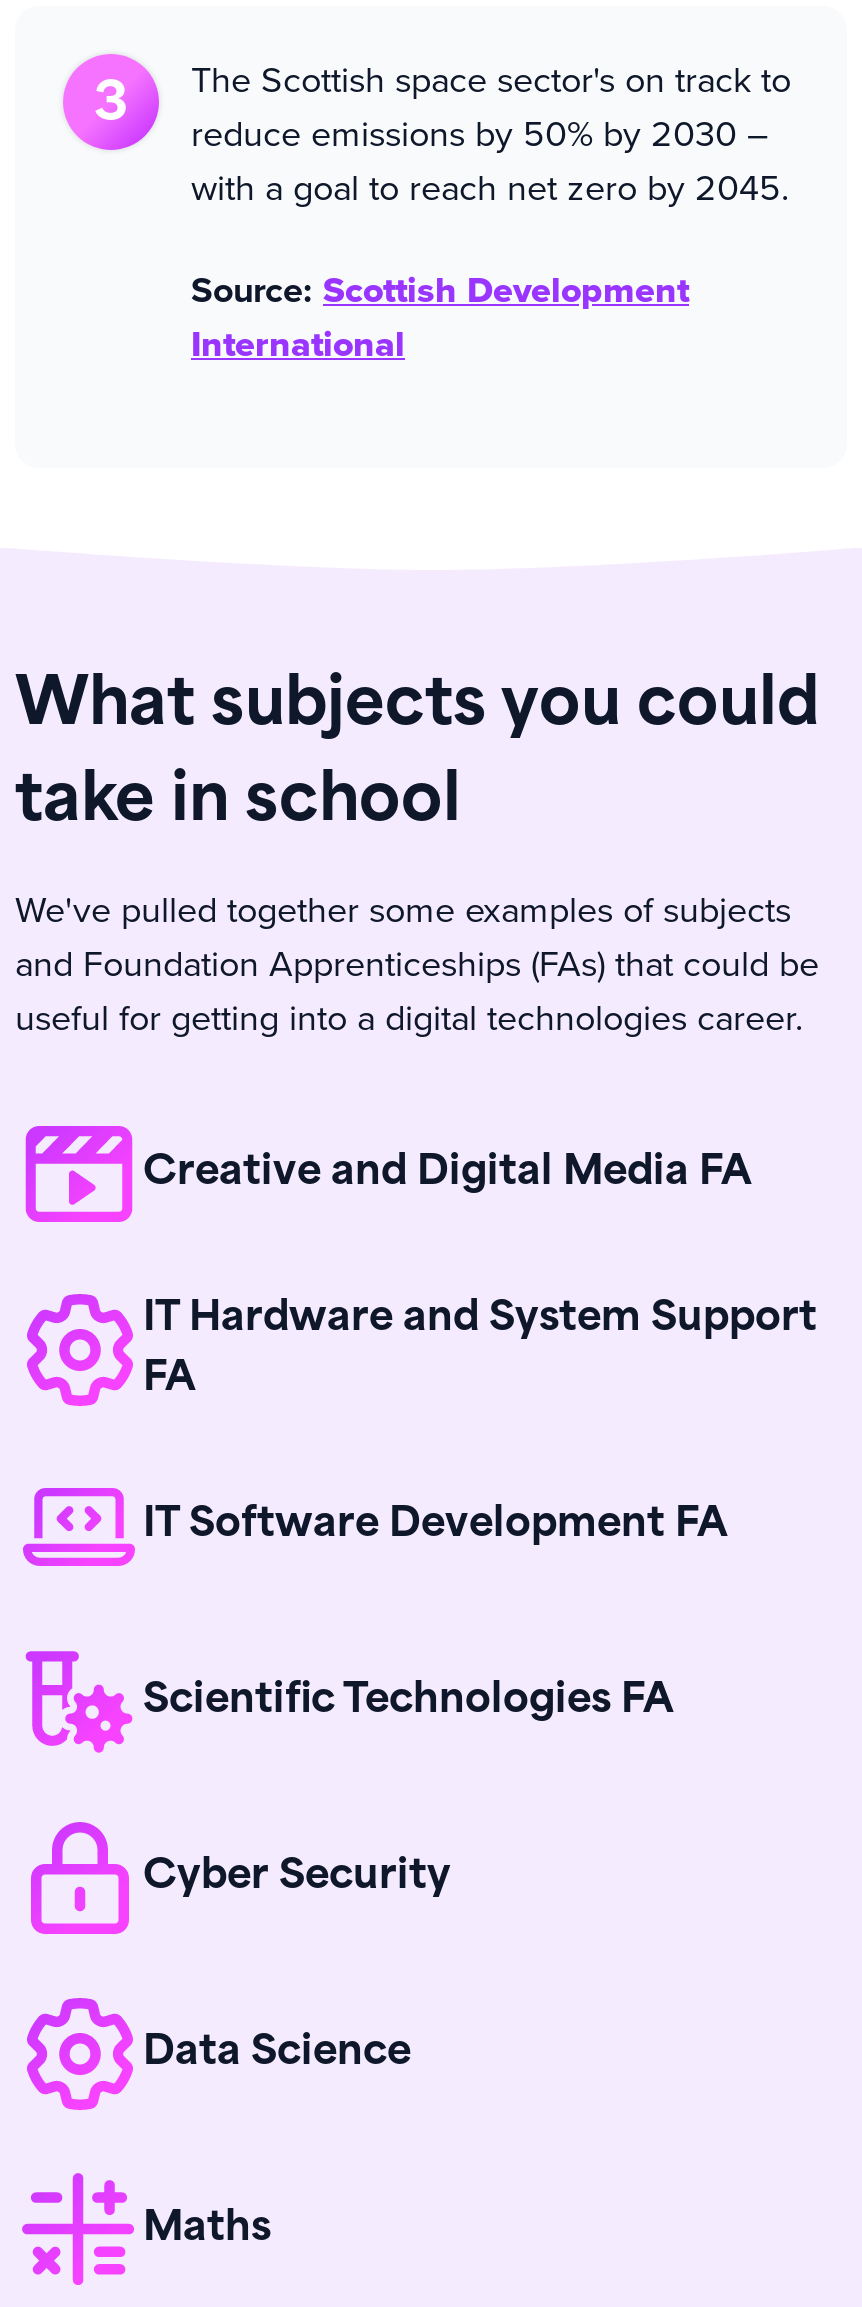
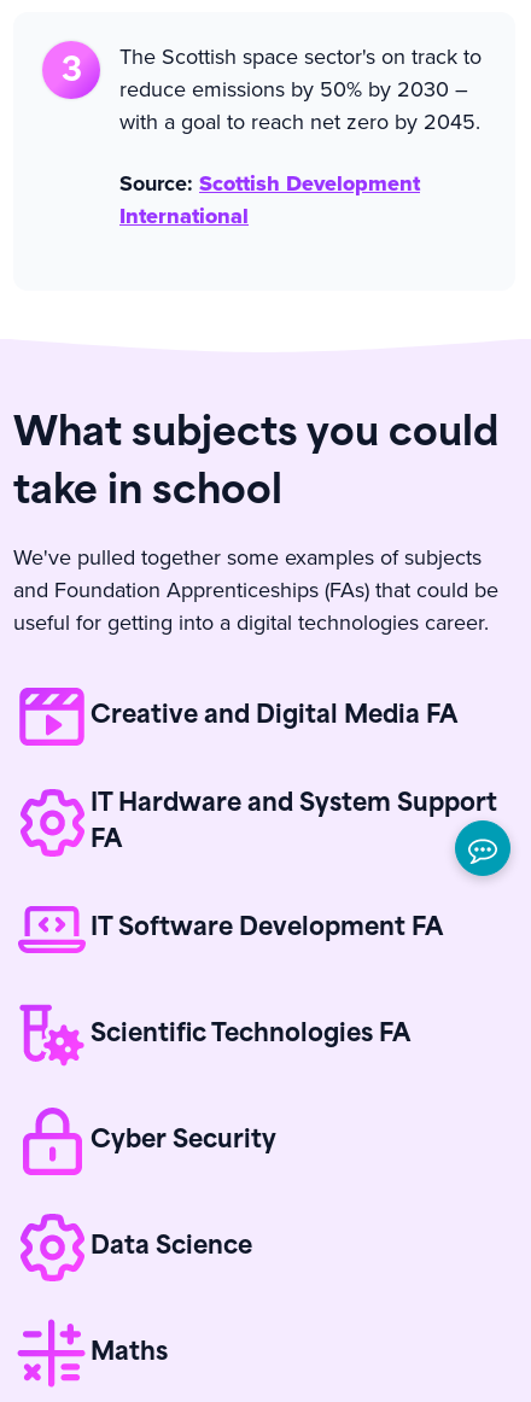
+ [image]
